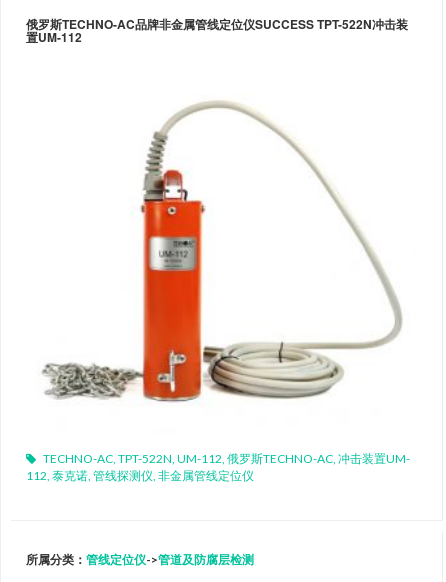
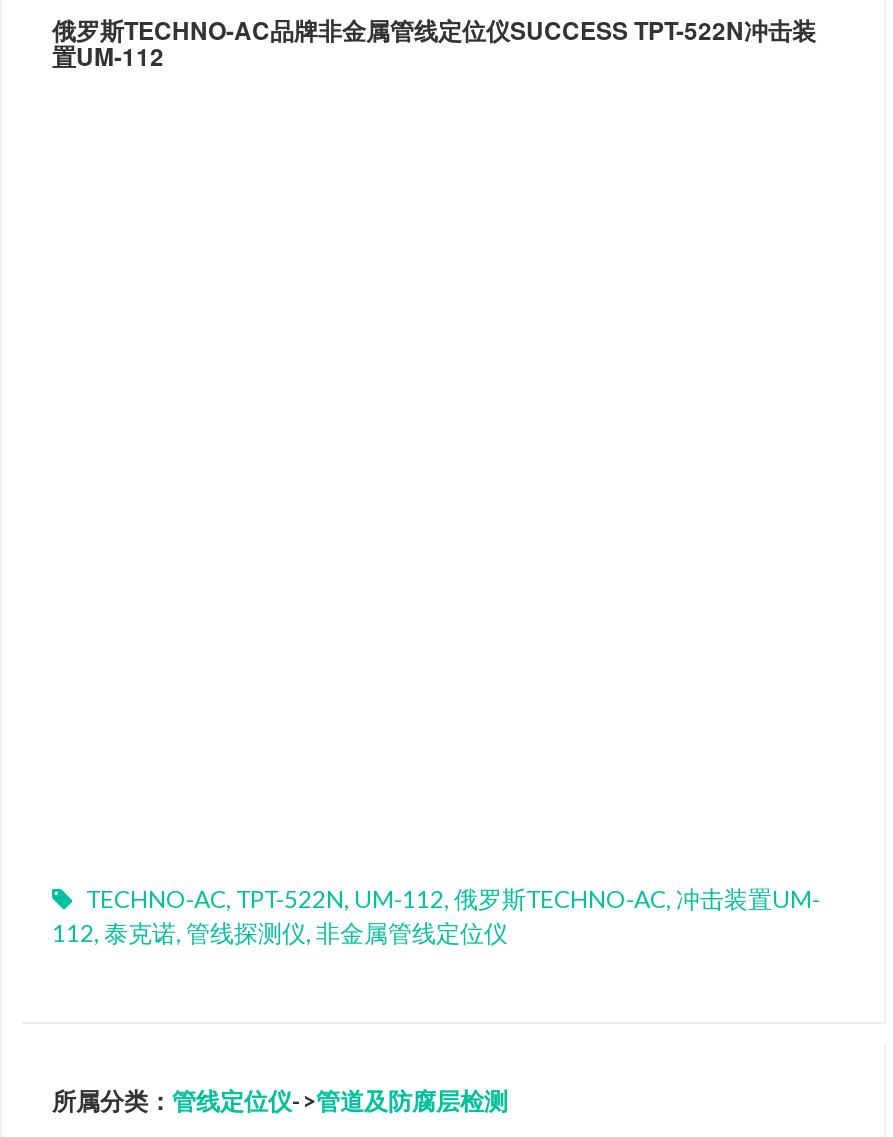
- [image]
